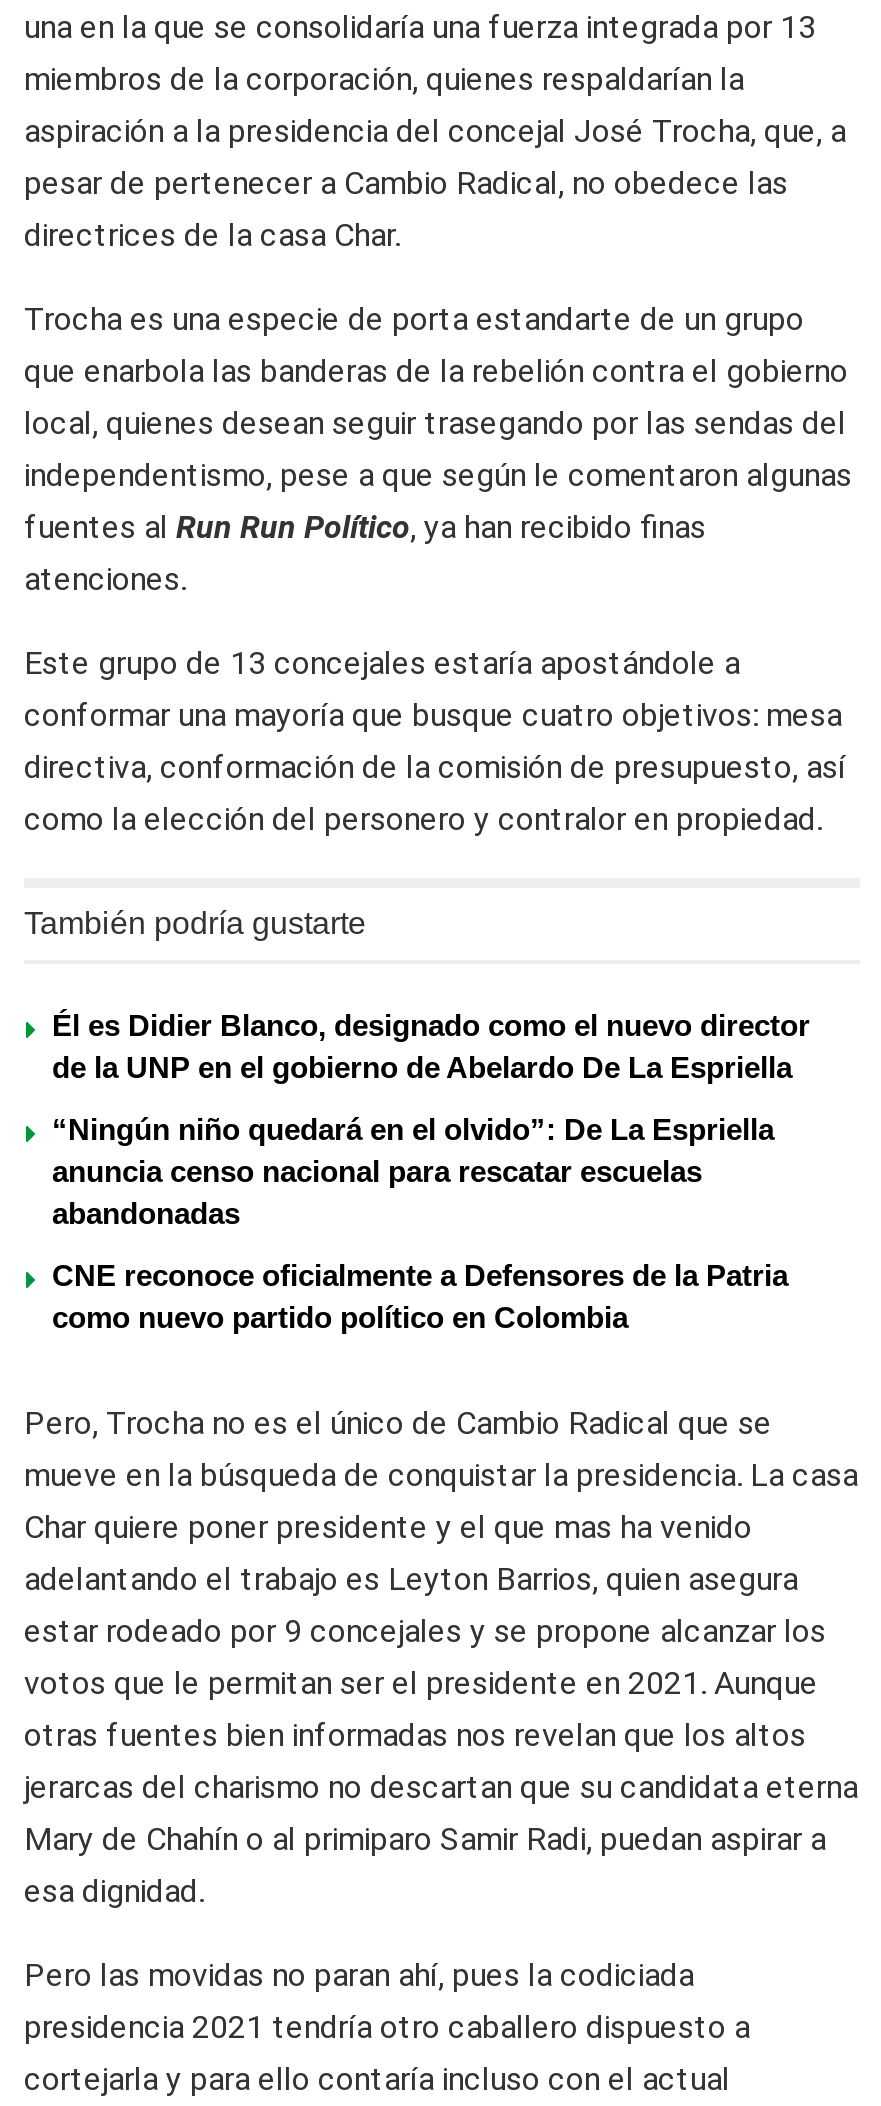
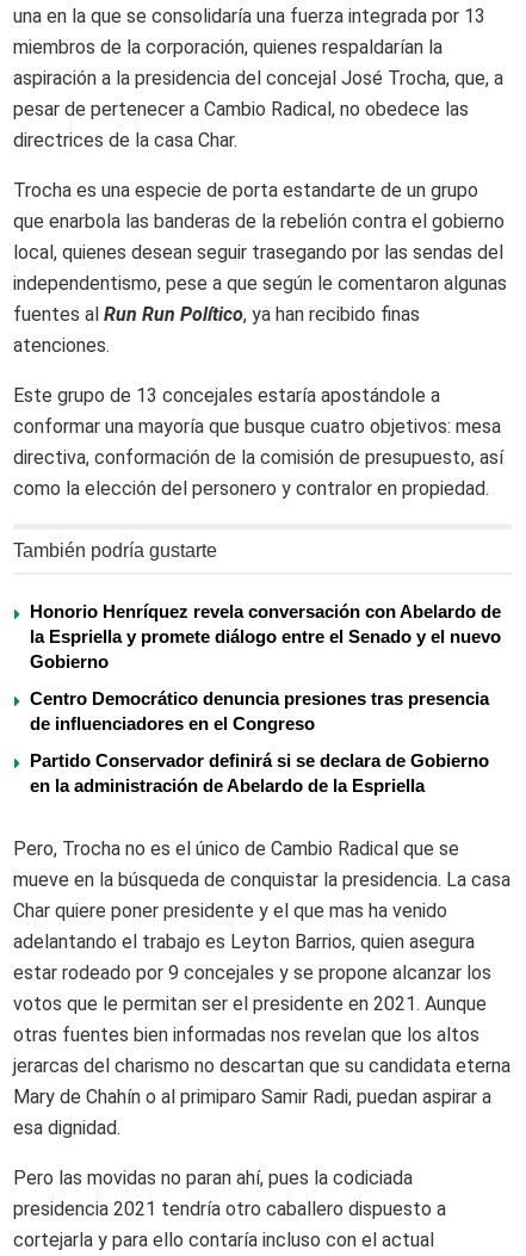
- Él es Didier Blanco, designado como el nuevo director
- de la UNP en el gobierno de Abelardo De La Espriella
+ Honorio Henríquez revela conversación con Abelardo de
+ la Espriella y promete diálogo entre el Senado y el nuevo
+ Gobierno

- “Ningún niño quedará en el olvido”: De La Espriella
- anuncia censo nacional para rescatar escuelas
- abandonadas
+ Centro Democrático denuncia presiones tras presencia
+ de influenciadores en el Congreso

- CNE reconoce oficialmente a Defensores de la Patria
- como nuevo partido político en Colombia
+ Partido Conservador definirá si se declara de Gobierno
+ en la administración de Abelardo de la Espriella
